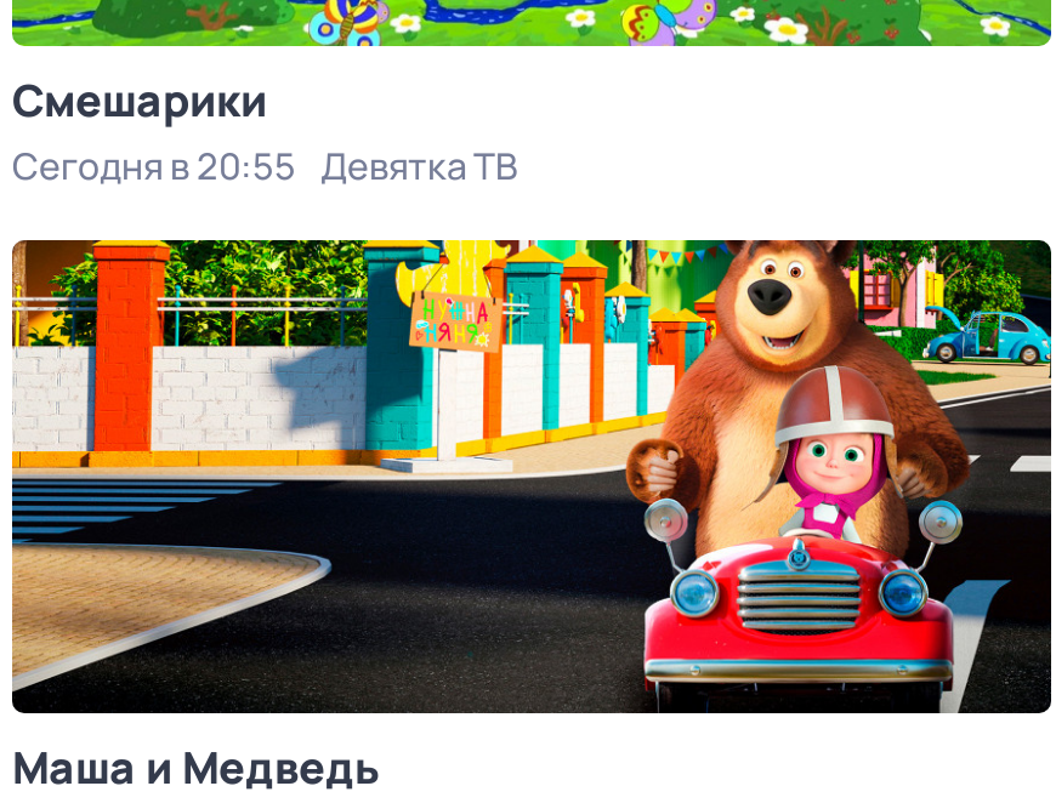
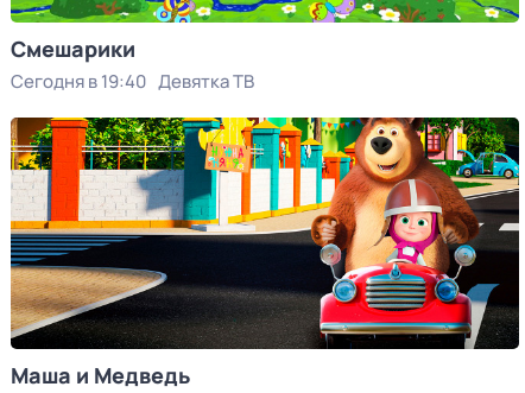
- Сегодня в 20:55 Девятка ТВ
+ Сегодня в 19:40 Девятка ТВ
